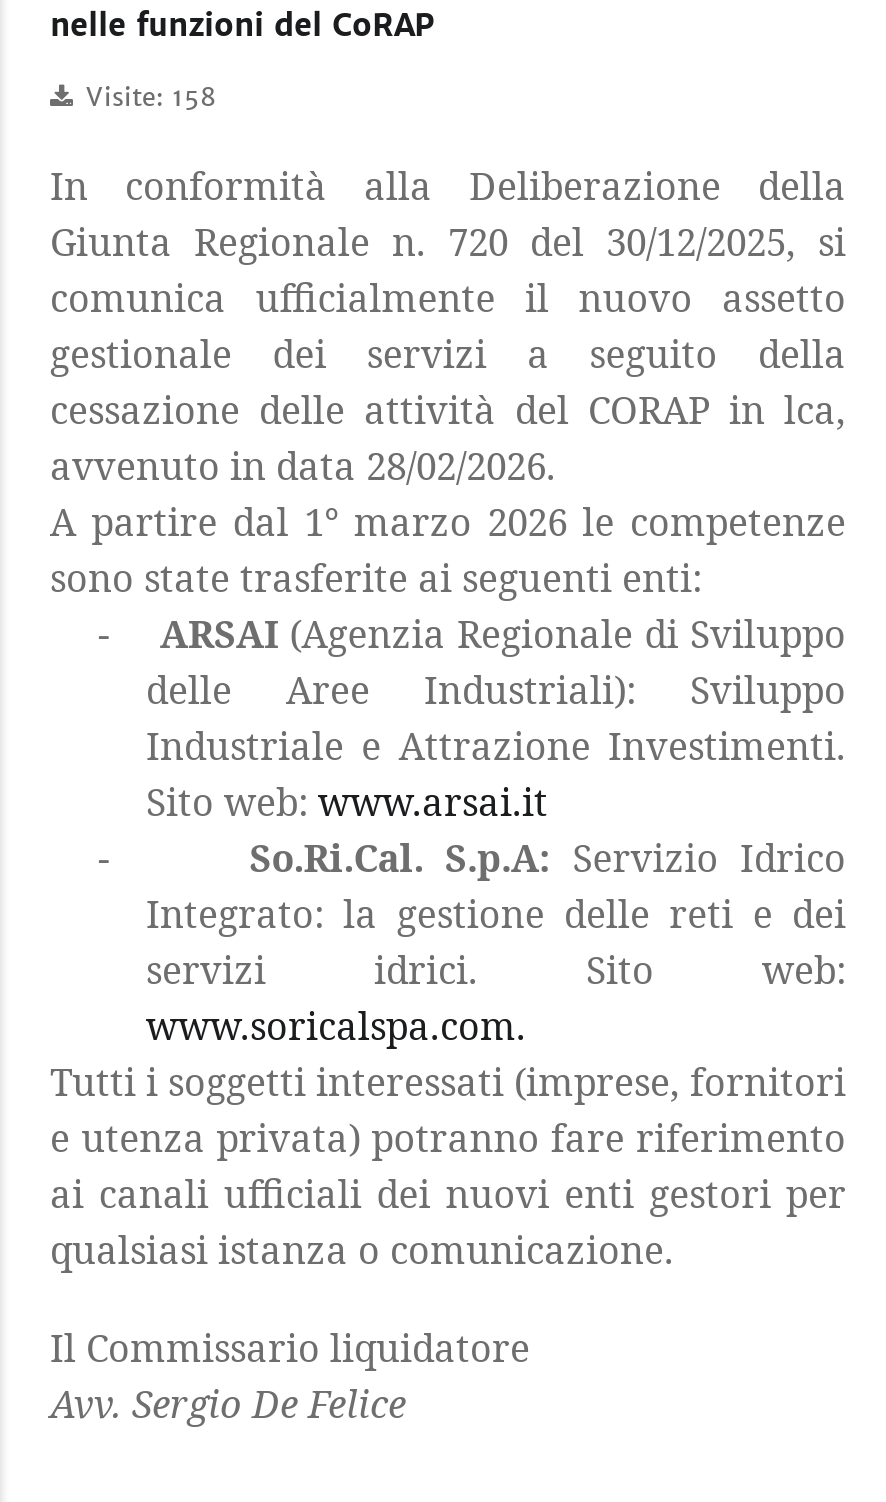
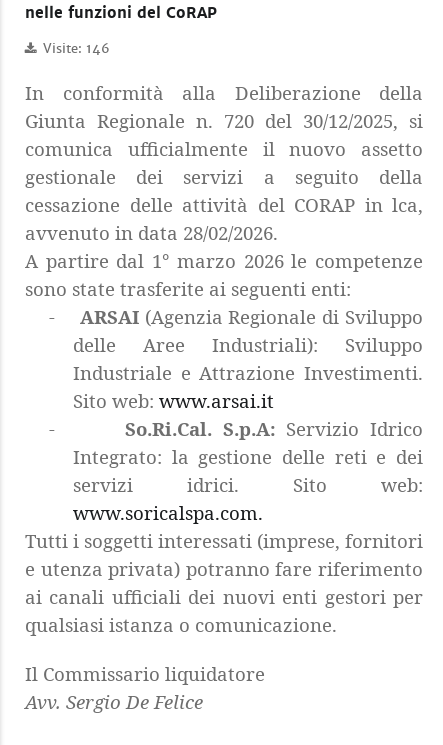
- Visite: 158
+ Visite: 146
